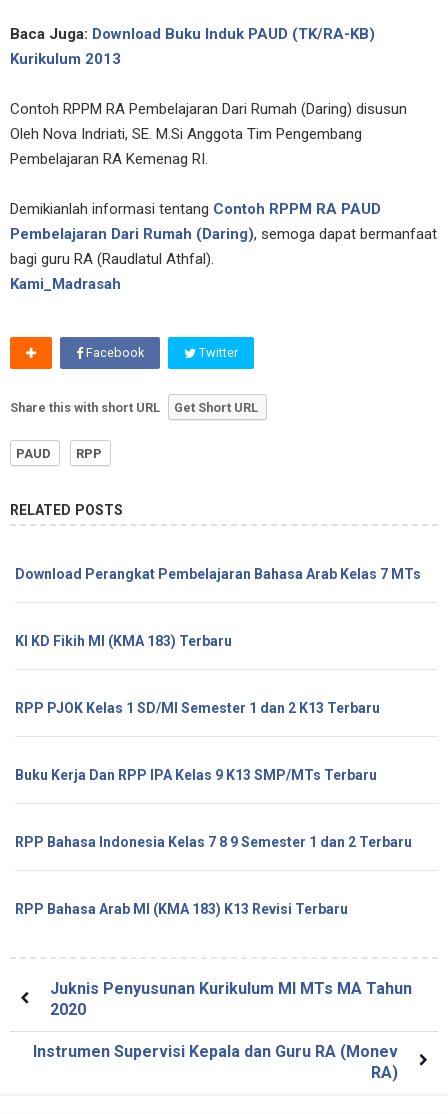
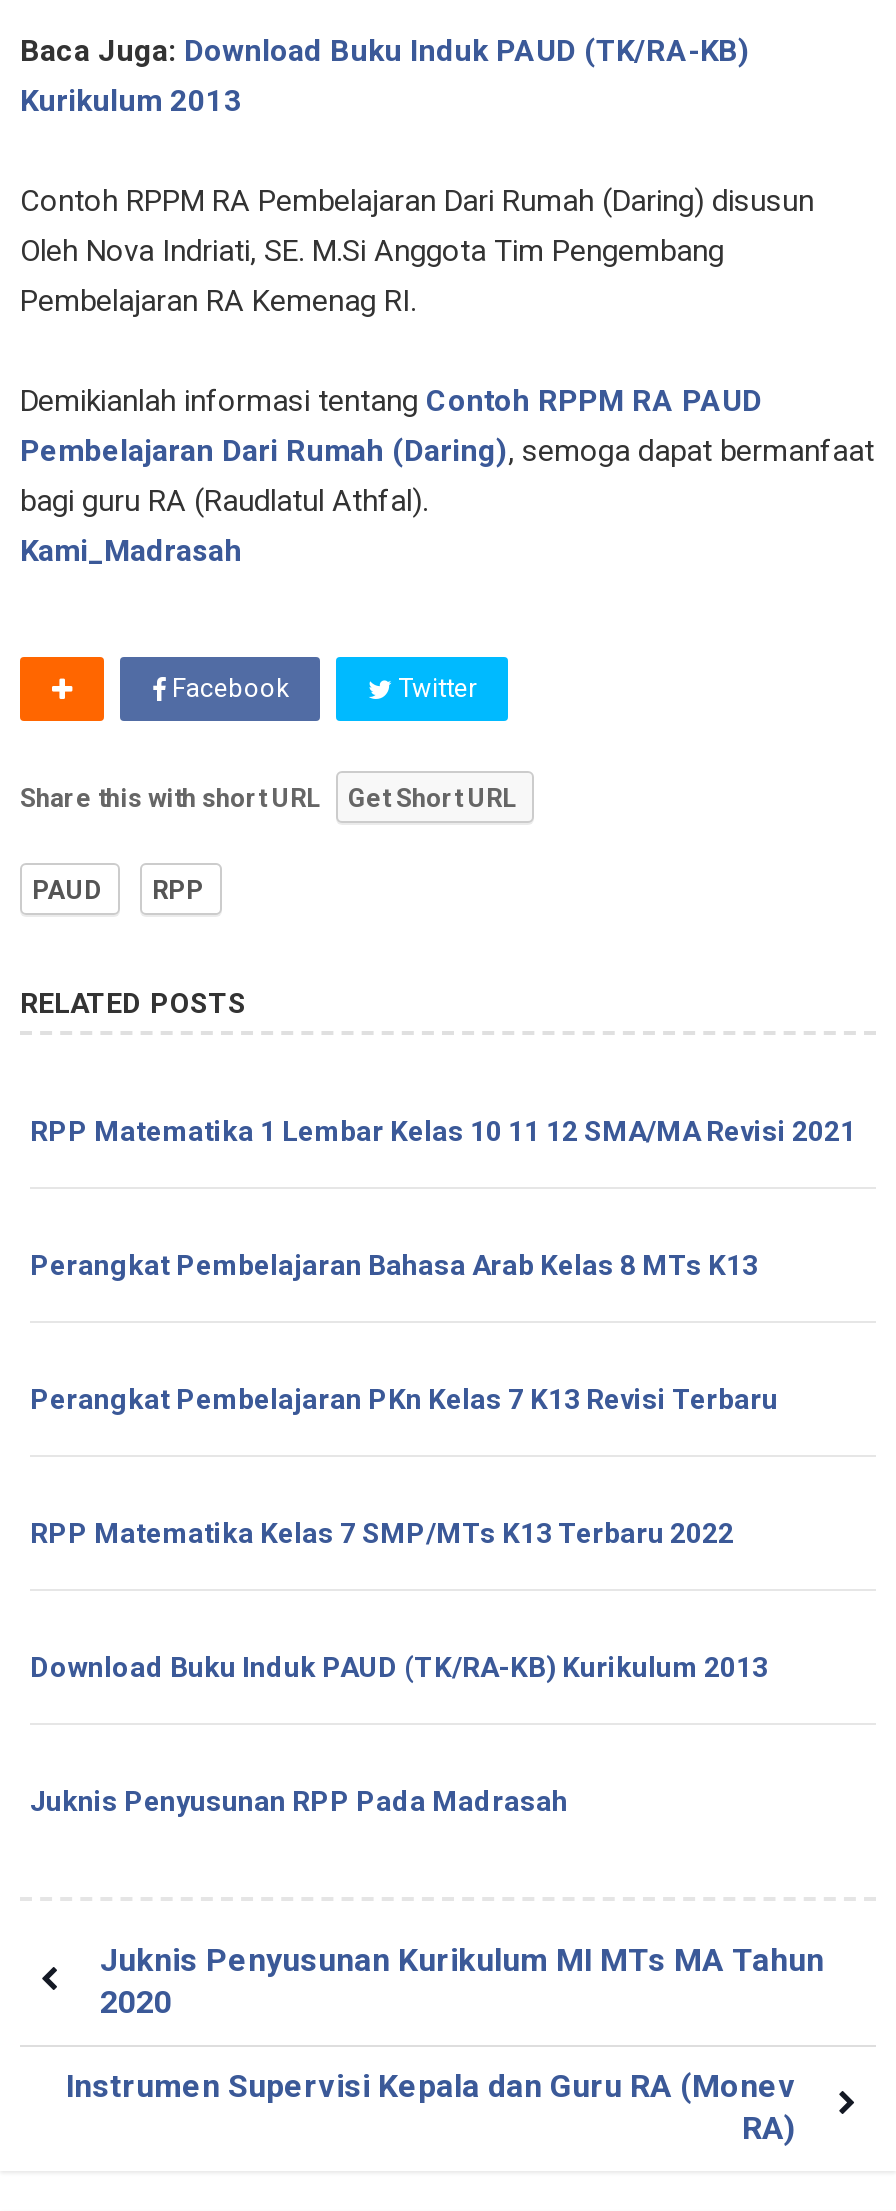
- Download Perangkat Pembelajaran Bahasa Arab Kelas 7 MTs
+ RPP Matematika 1 Lembar Kelas 10 11 12 SMA/MA Revisi 2021

- KI KD Fikih MI (KMA 183) Terbaru
+ Perangkat Pembelajaran Bahasa Arab Kelas 8 MTs K13

- RPP PJOK Kelas 1 SD/MI Semester 1 dan 2 K13 Terbaru
+ Perangkat Pembelajaran PKn Kelas 7 K13 Revisi Terbaru

- Buku Kerja Dan RPP IPA Kelas 9 K13 SMP/MTs Terbaru
+ RPP Matematika Kelas 7 SMP/MTs K13 Terbaru 2022

- RPP Bahasa Indonesia Kelas 7 8 9 Semester 1 dan 2 Terbaru
+ Download Buku Induk PAUD (TK/RA-KB) Kurikulum 2013

- RPP Bahasa Arab MI (KMA 183) K13 Revisi Terbaru
+ Juknis Penyusunan RPP Pada Madrasah
